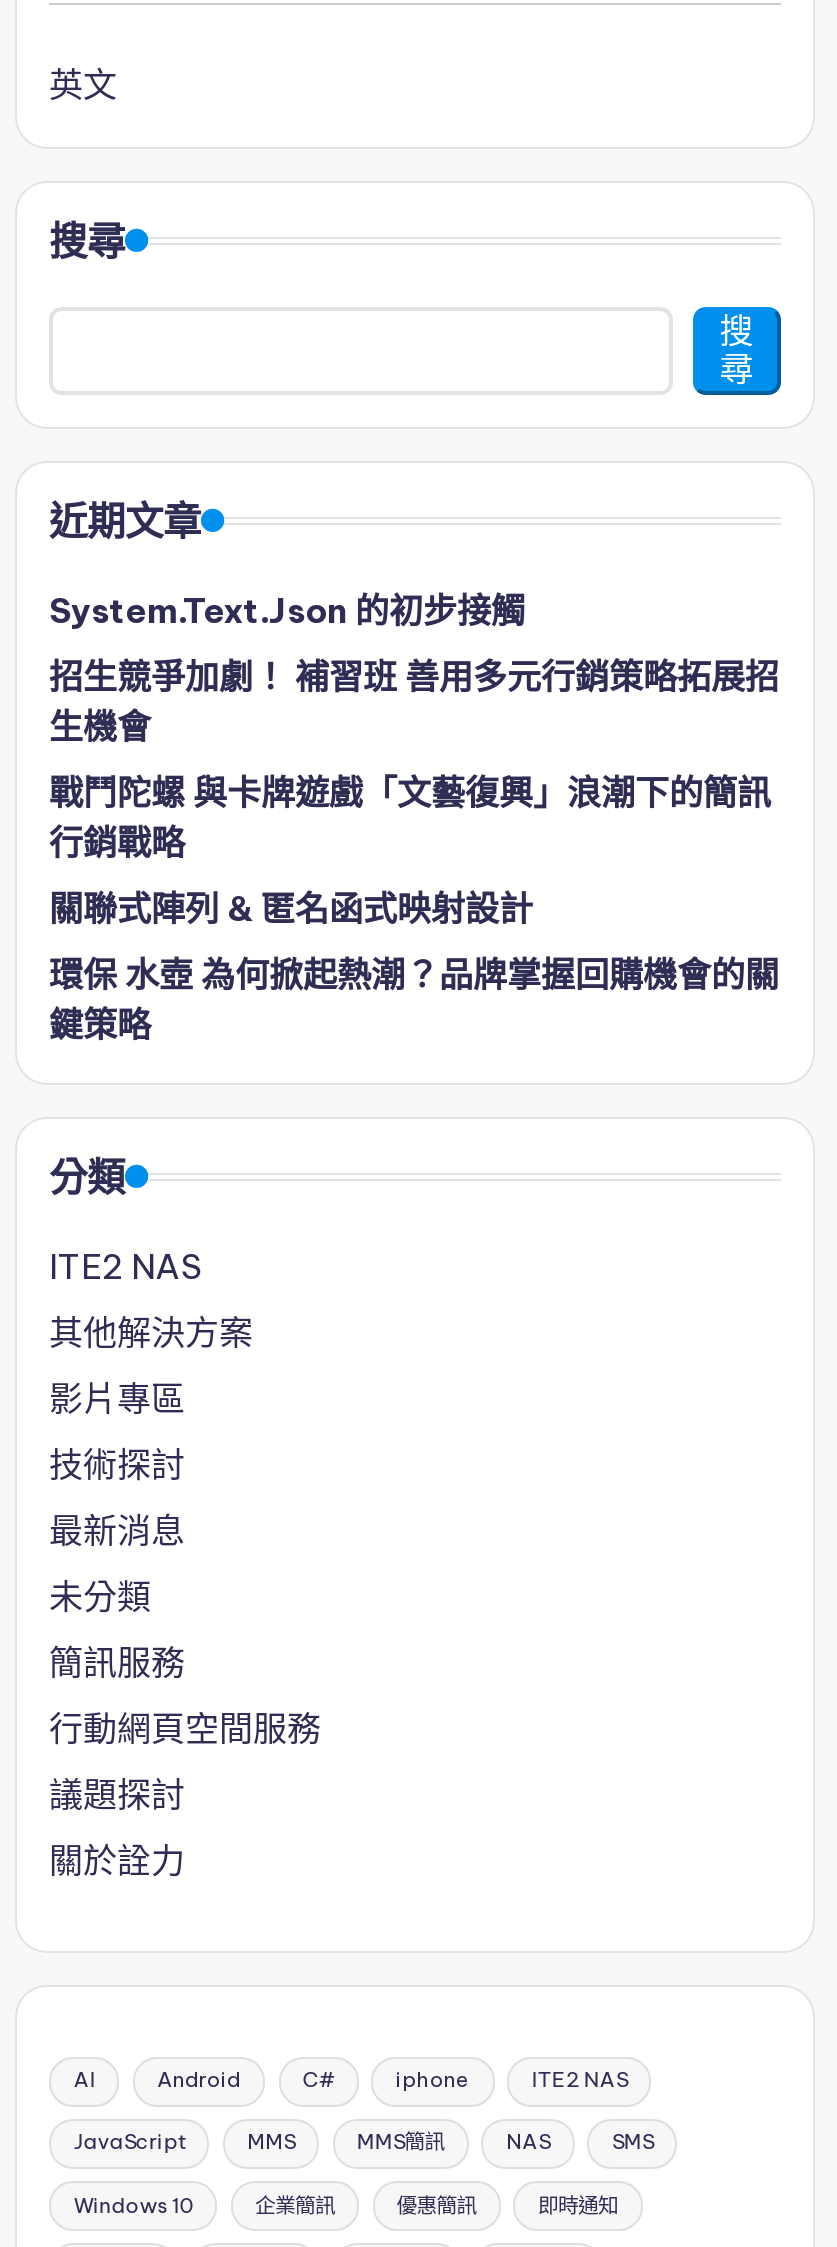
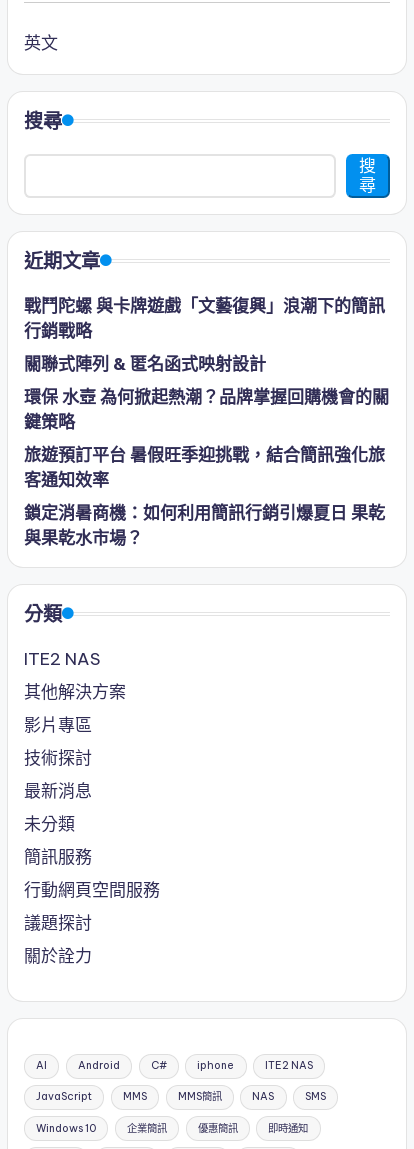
- System.Text.Json 的初步接觸
- 招生競爭加劇！ 補習班 善用多元行銷策略拓展招
- 生機會

moved up: 戰鬥陀螺 與卡牌遊戲「文藝復興」浪潮下的簡訊 | 行銷戰略 | 關聯式陣列 & 匿名函式映射設計 | 環保 水壺 為何掀起熱潮？品牌掌握回購機會的關 | 鍵策略

+ 旅遊預訂平台 暑假旺季迎挑戰，結合簡訊強化旅
+ 客通知效率
+ 鎖定消暑商機：如何利用簡訊行銷引爆夏日 果乾
+ 與果乾水市場？
